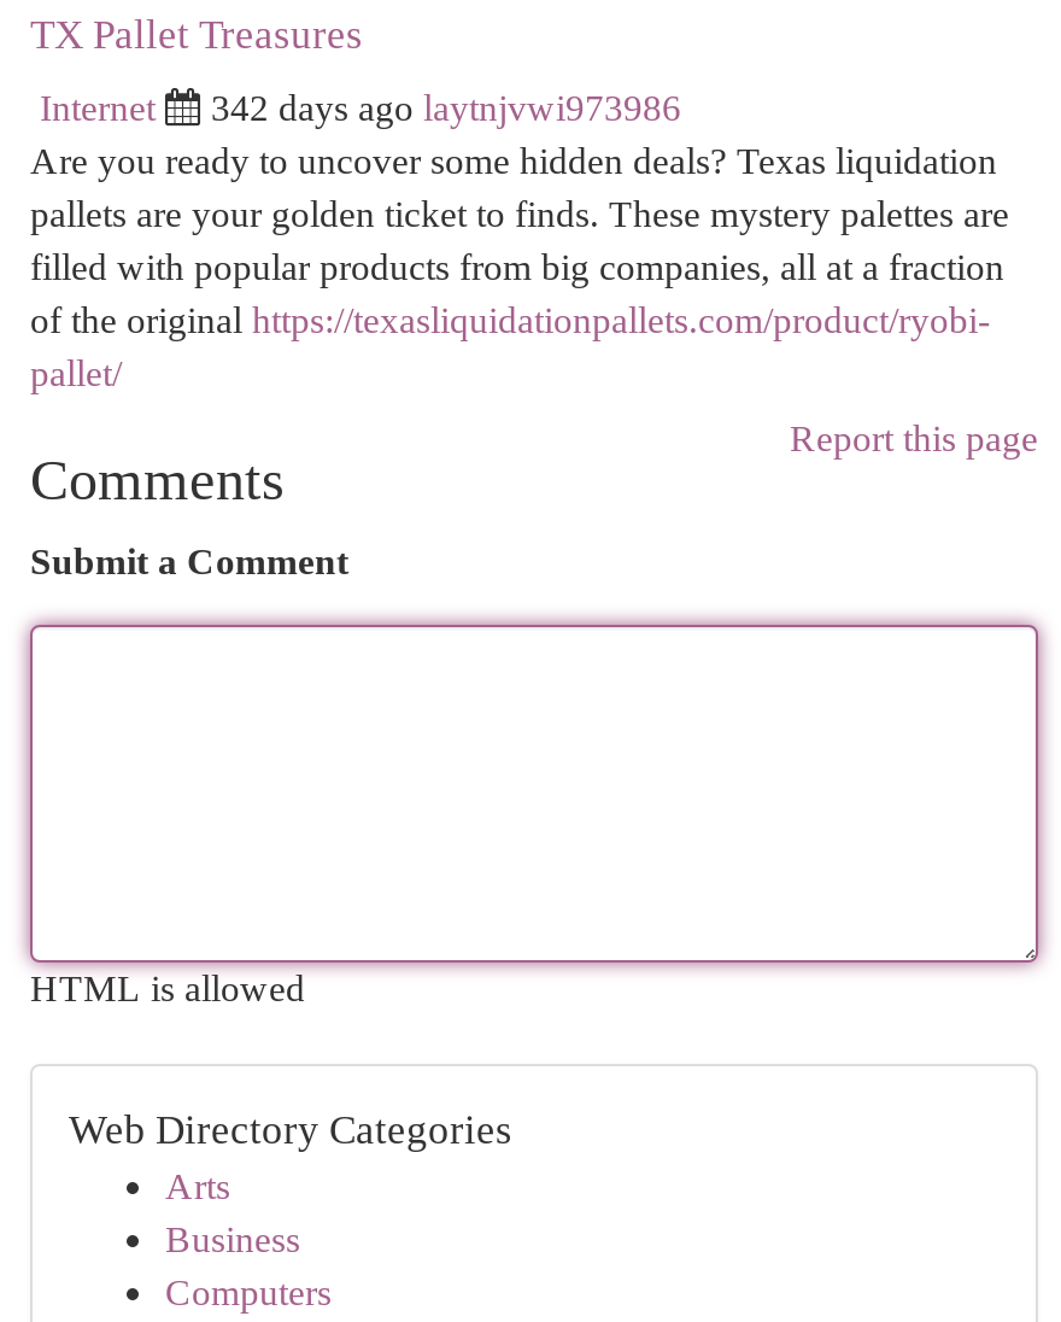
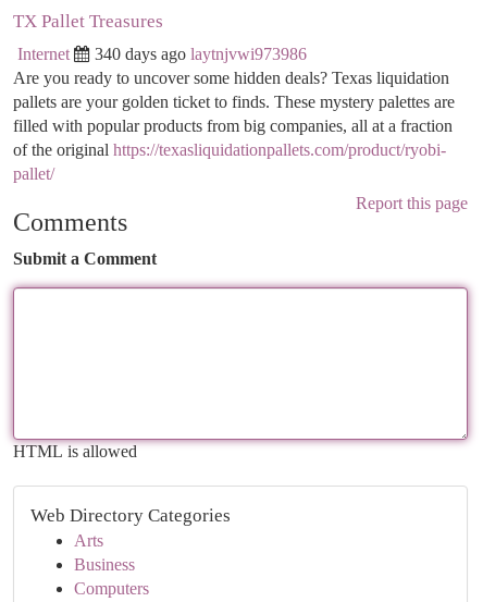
- 342 days ago laytnjvwi973986
+ 340 days ago laytnjvwi973986
